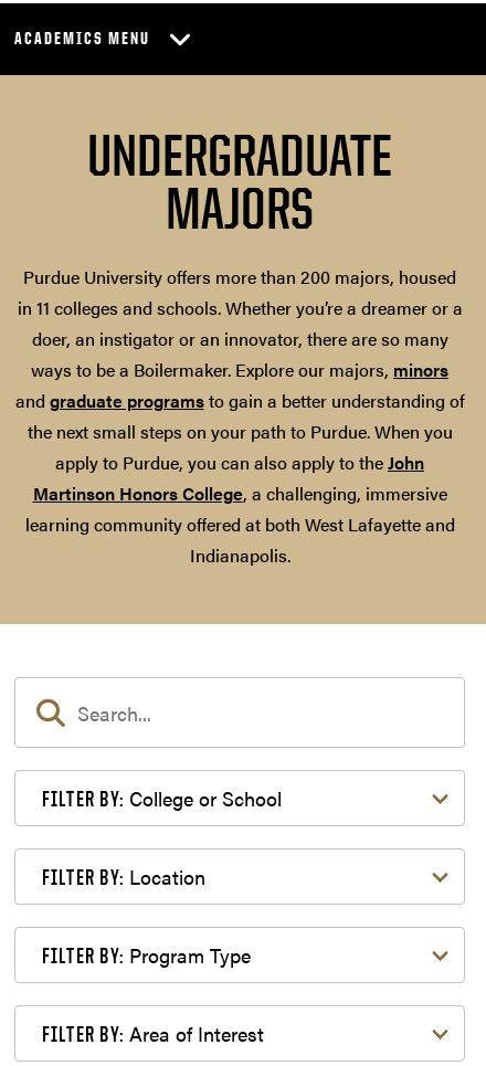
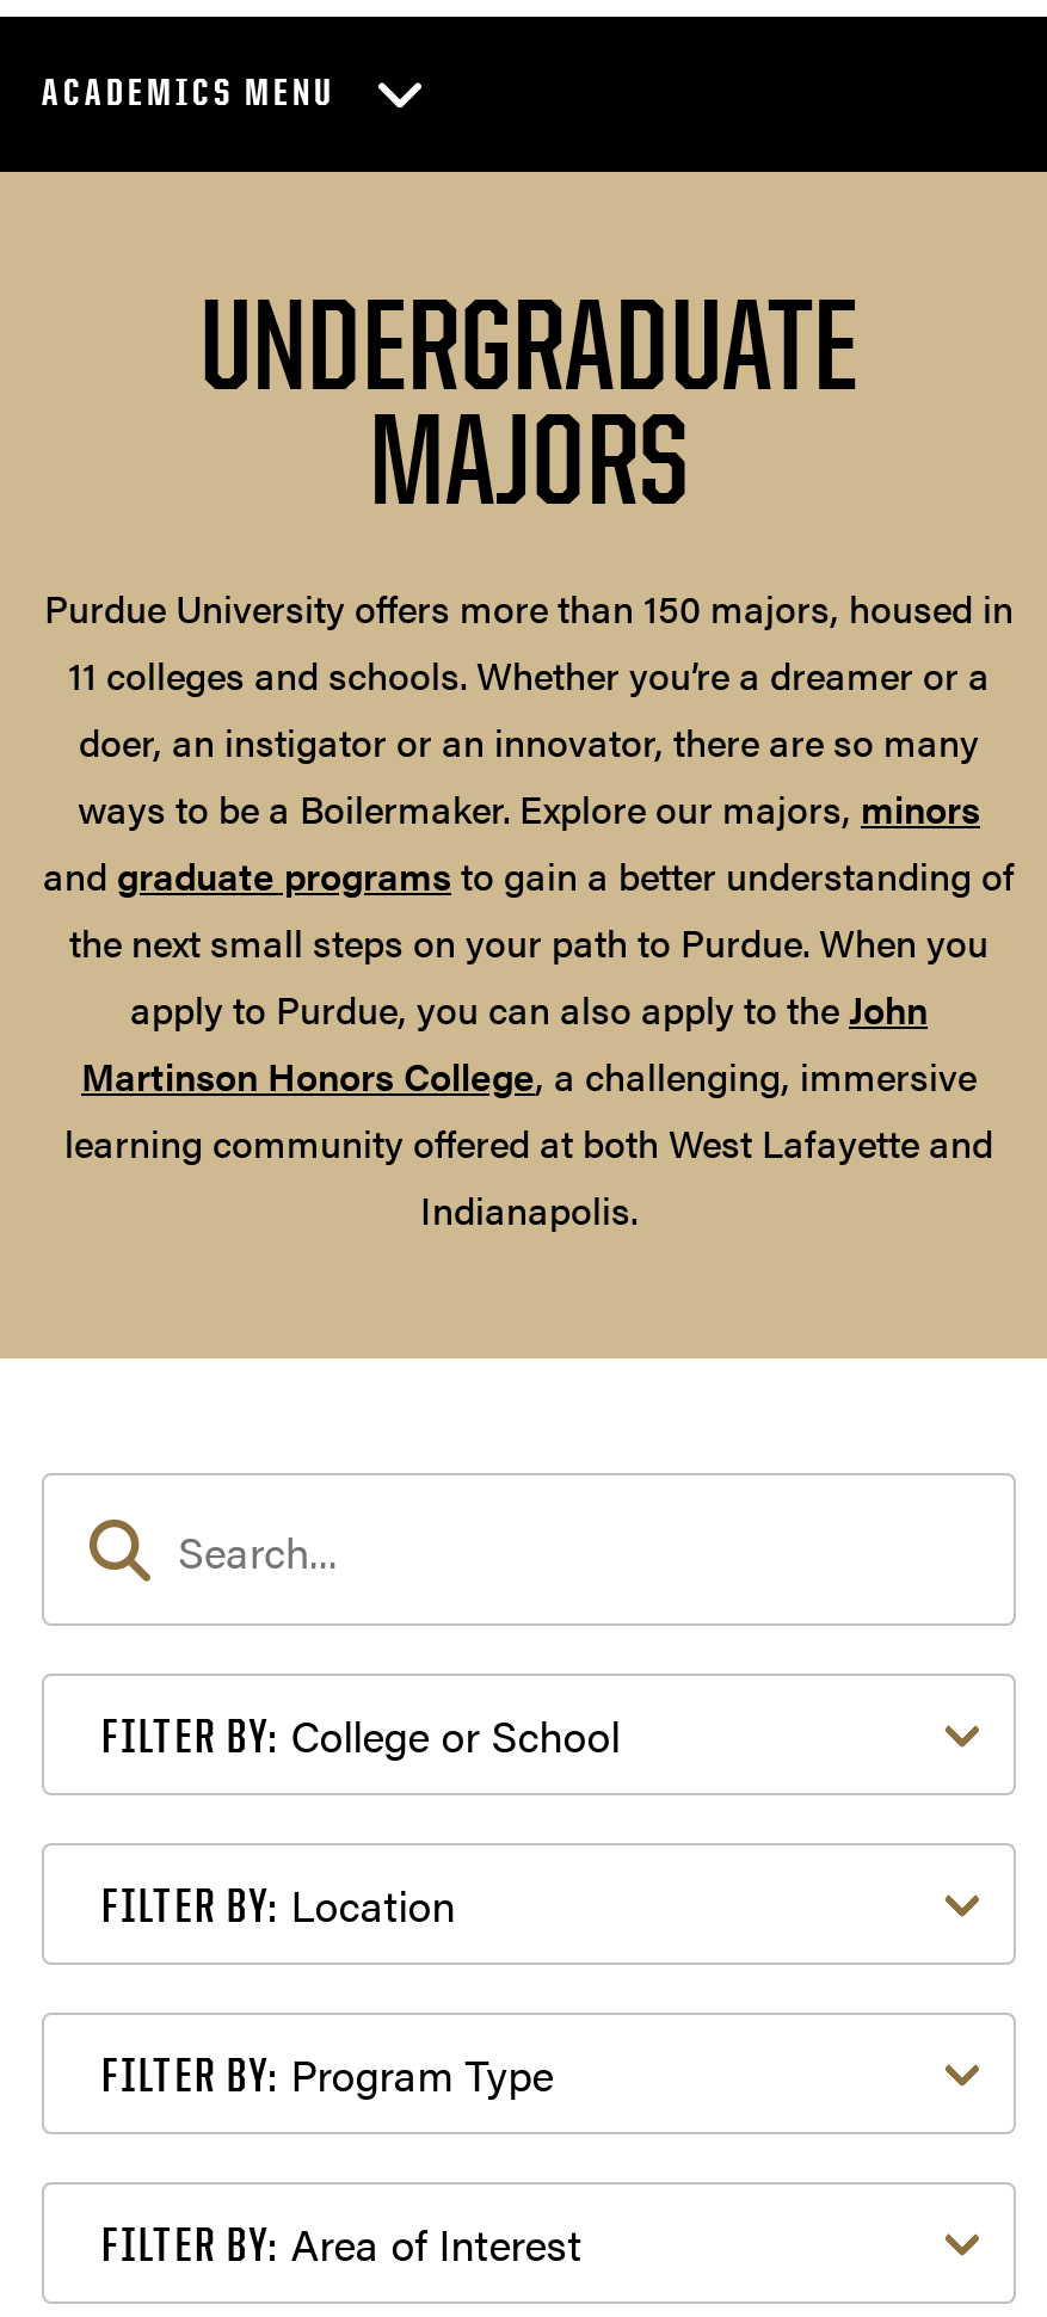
- Purdue University offers more than 200 majors, housed
- in 11 colleges and schools. Whether you’re a dreamer or a
+ Purdue University offers more than 150 majors, housed in
+ 11 colleges and schools. Whether you’re a dreamer or a
